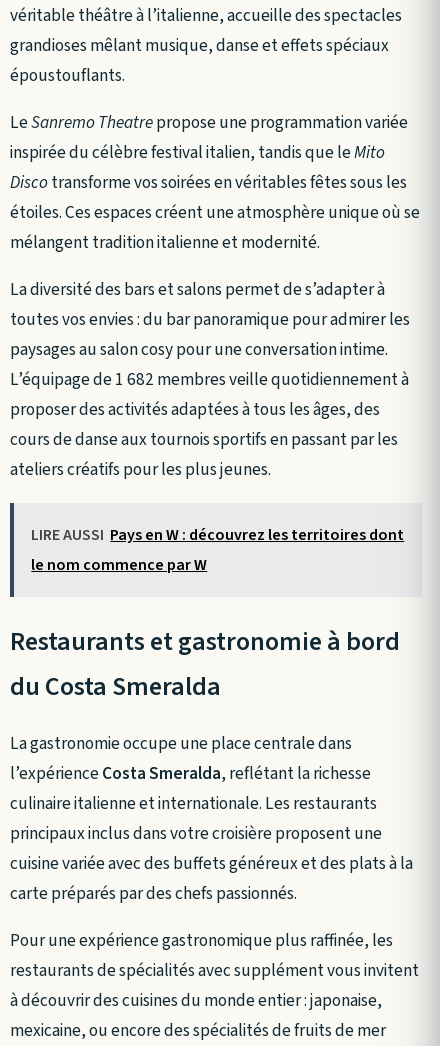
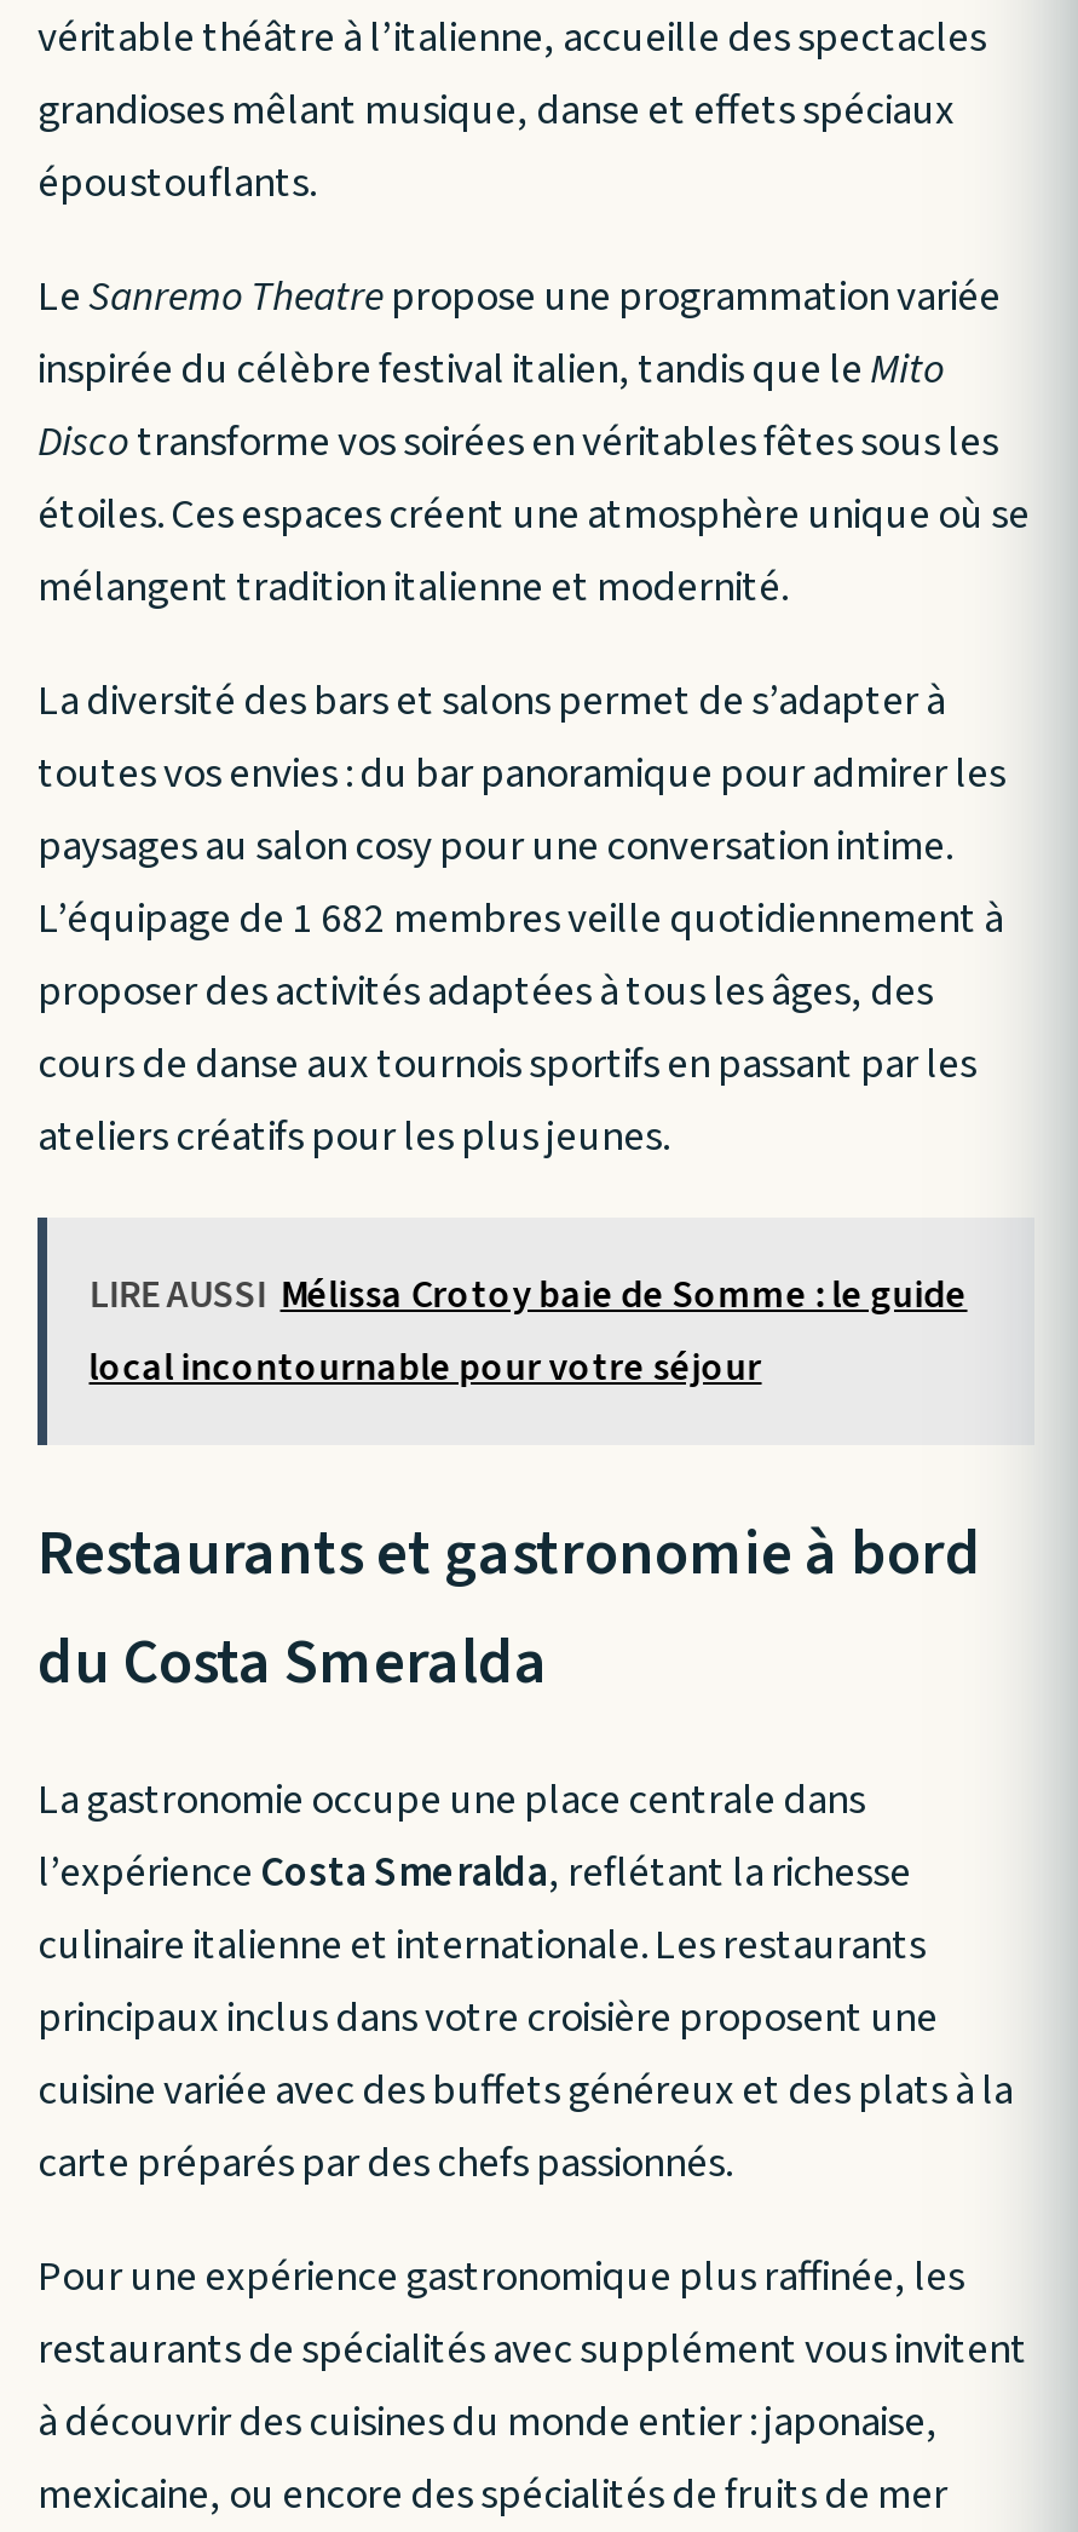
- LIRE AUSSI Pays en W : découvrez les territoires dont
- le nom commence par W
+ LIRE AUSSI Mélissa Crotoy baie de Somme : le guide
+ local incontournable pour votre séjour
